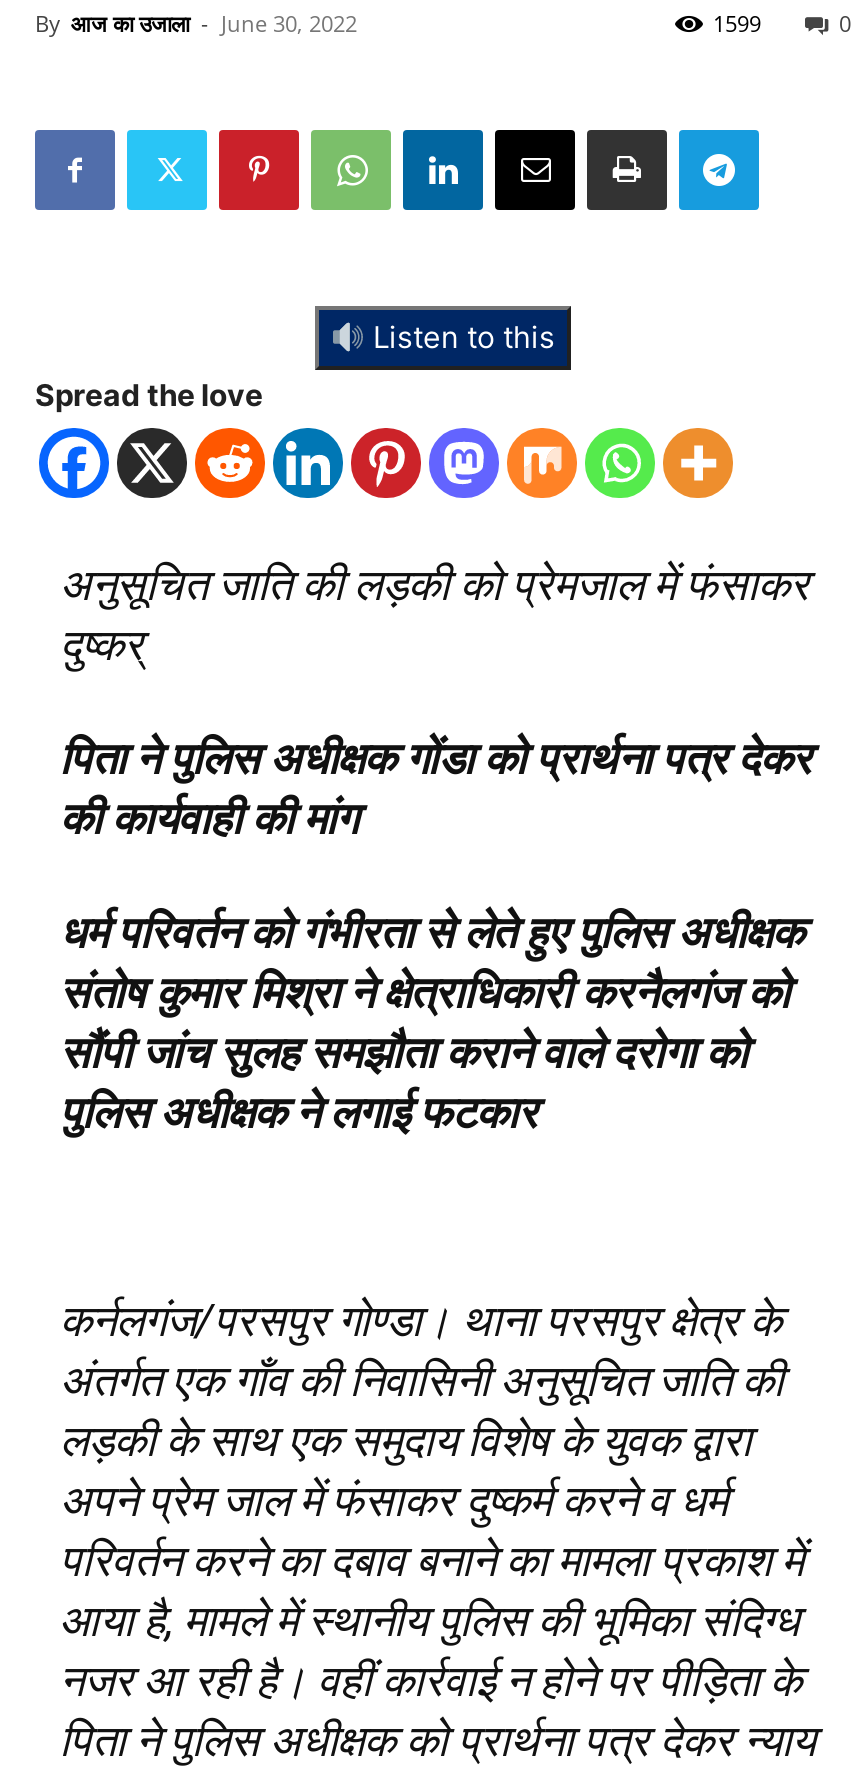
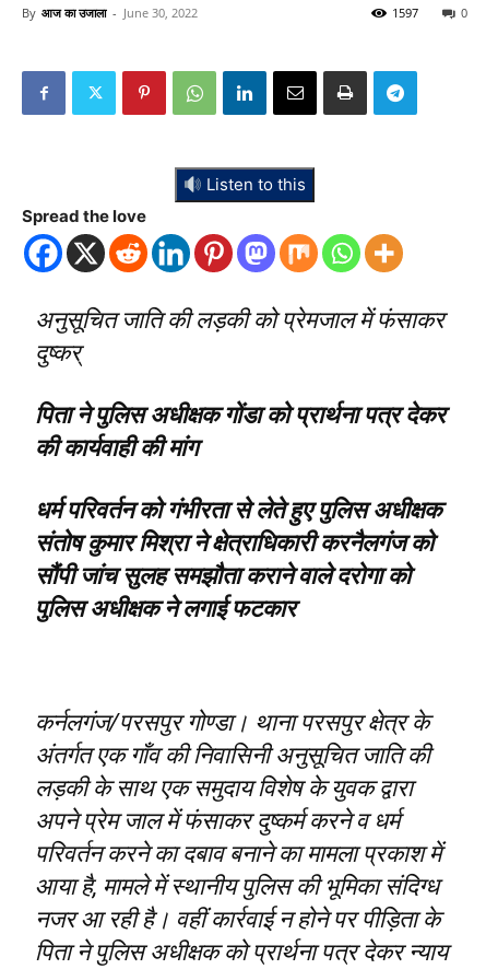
- 1599
+ 1597
